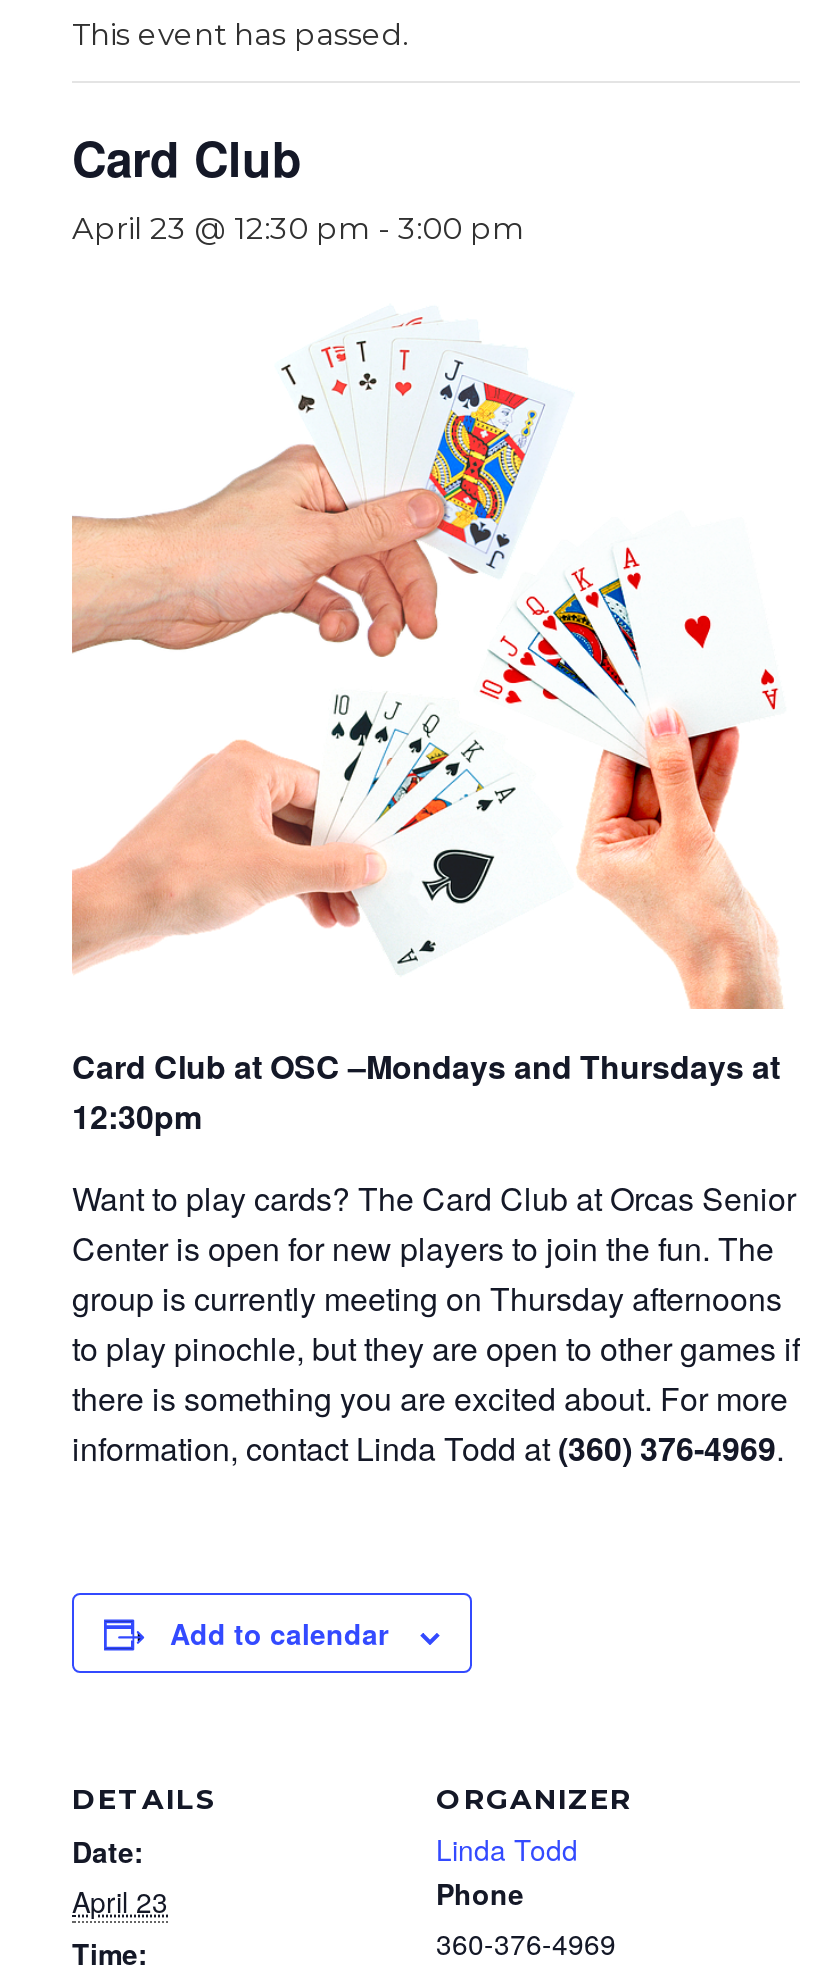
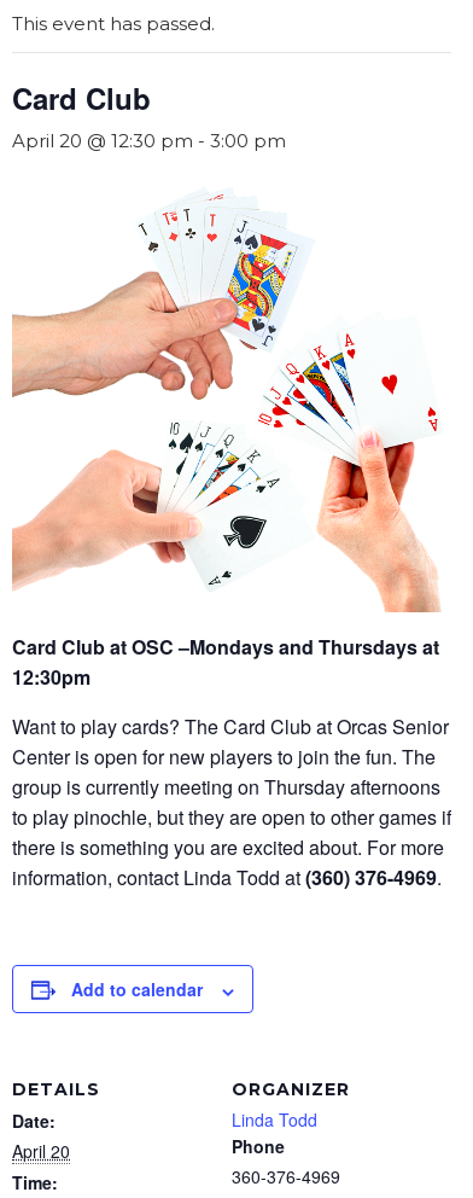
- April 23 @ 12:30 pm - 3:00 pm
+ April 20 @ 12:30 pm - 3:00 pm

- April 23
+ April 20
